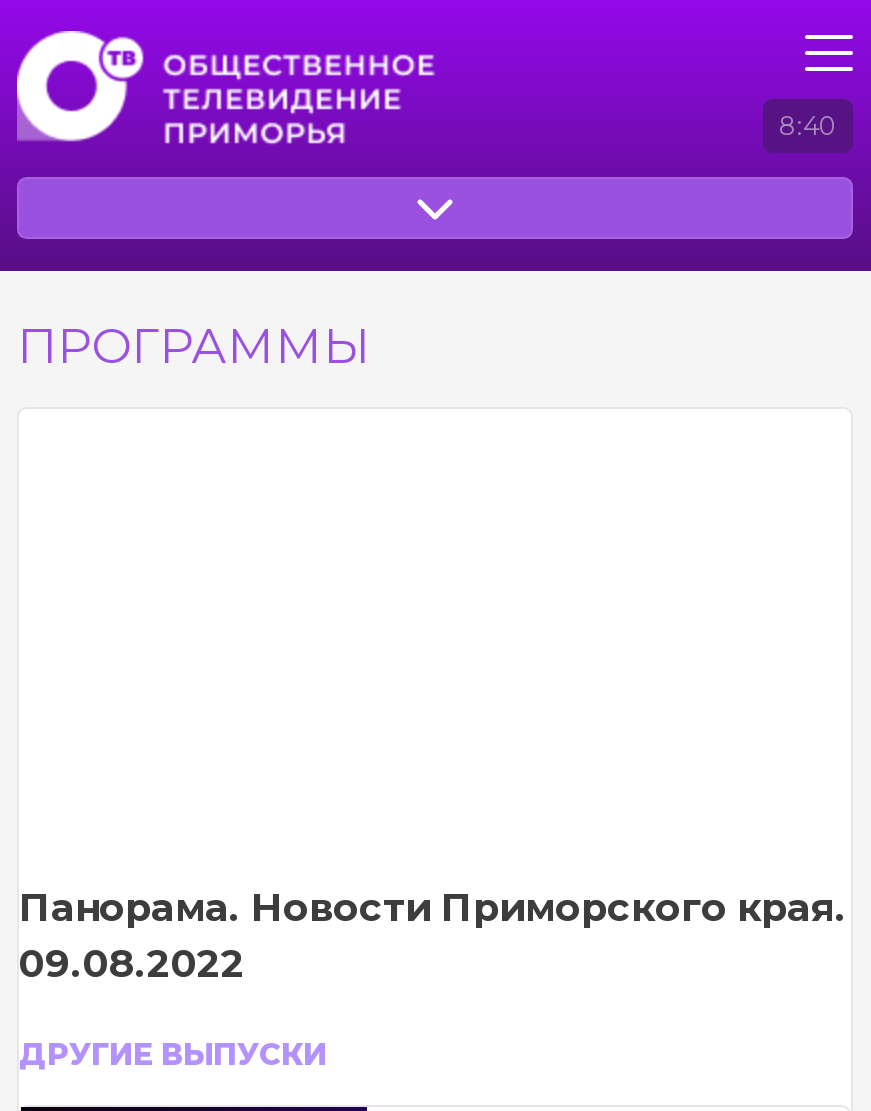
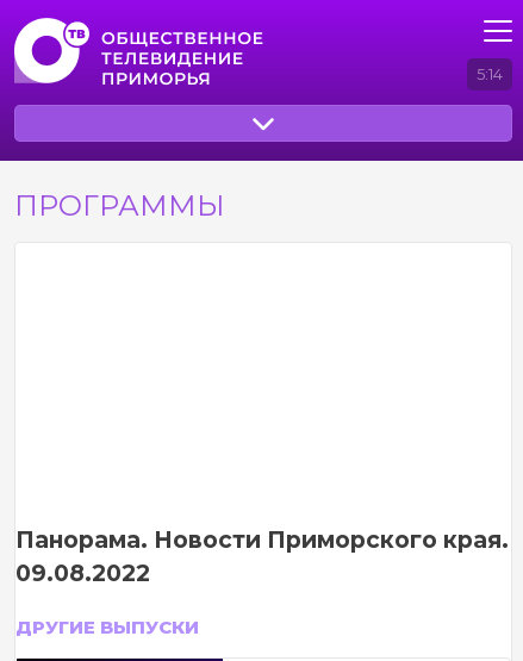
- 8:40
+ 5:14
